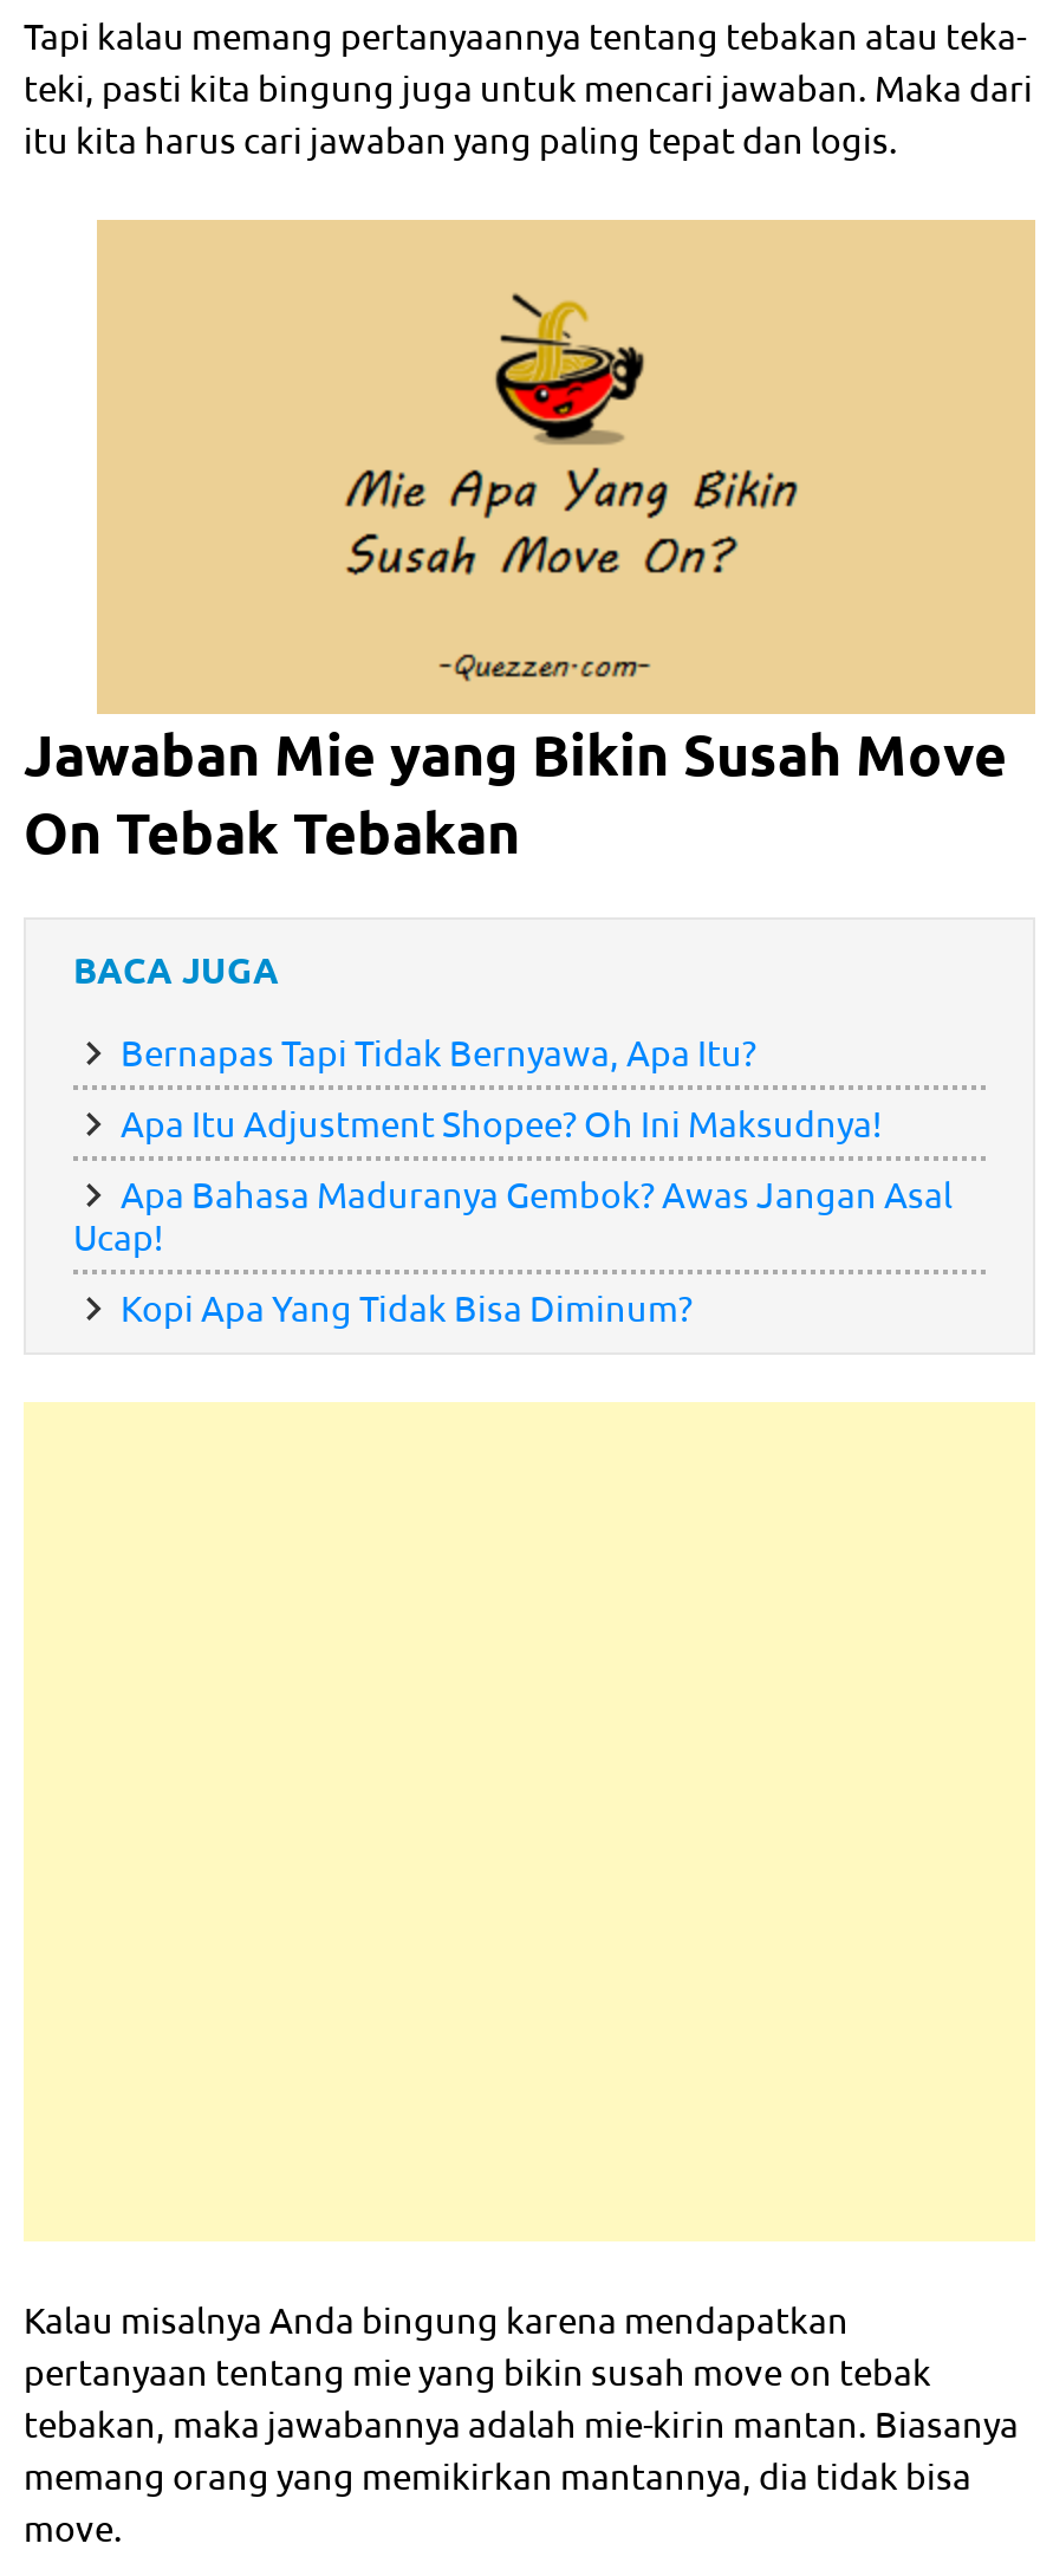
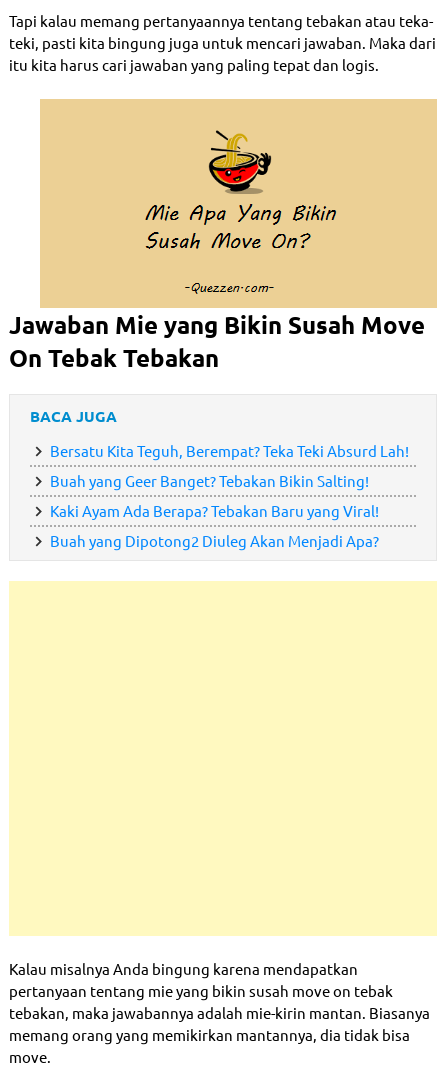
- Bernapas Tapi Tidak Bernyawa, Apa Itu?
+ Bersatu Kita Teguh, Berempat? Teka Teki Absurd Lah!

- Apa Itu Adjustment Shopee? Oh Ini Maksudnya!
+ Buah yang Geer Banget? Tebakan Bikin Salting!

- Apa Bahasa Maduranya Gembok? Awas Jangan Asal
- Ucap!
+ Kaki Ayam Ada Berapa? Tebakan Baru yang Viral!

- Kopi Apa Yang Tidak Bisa Diminum?
+ Buah yang Dipotong2 Diuleg Akan Menjadi Apa?
